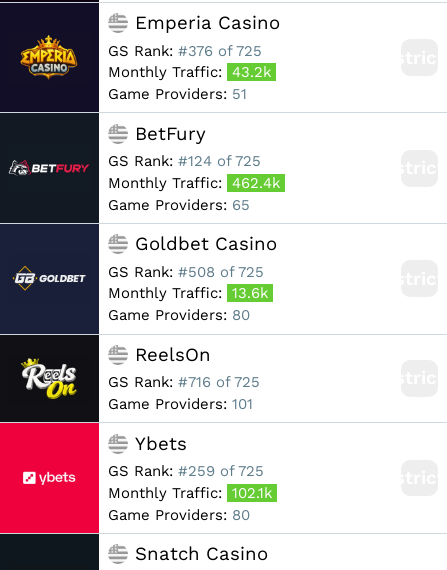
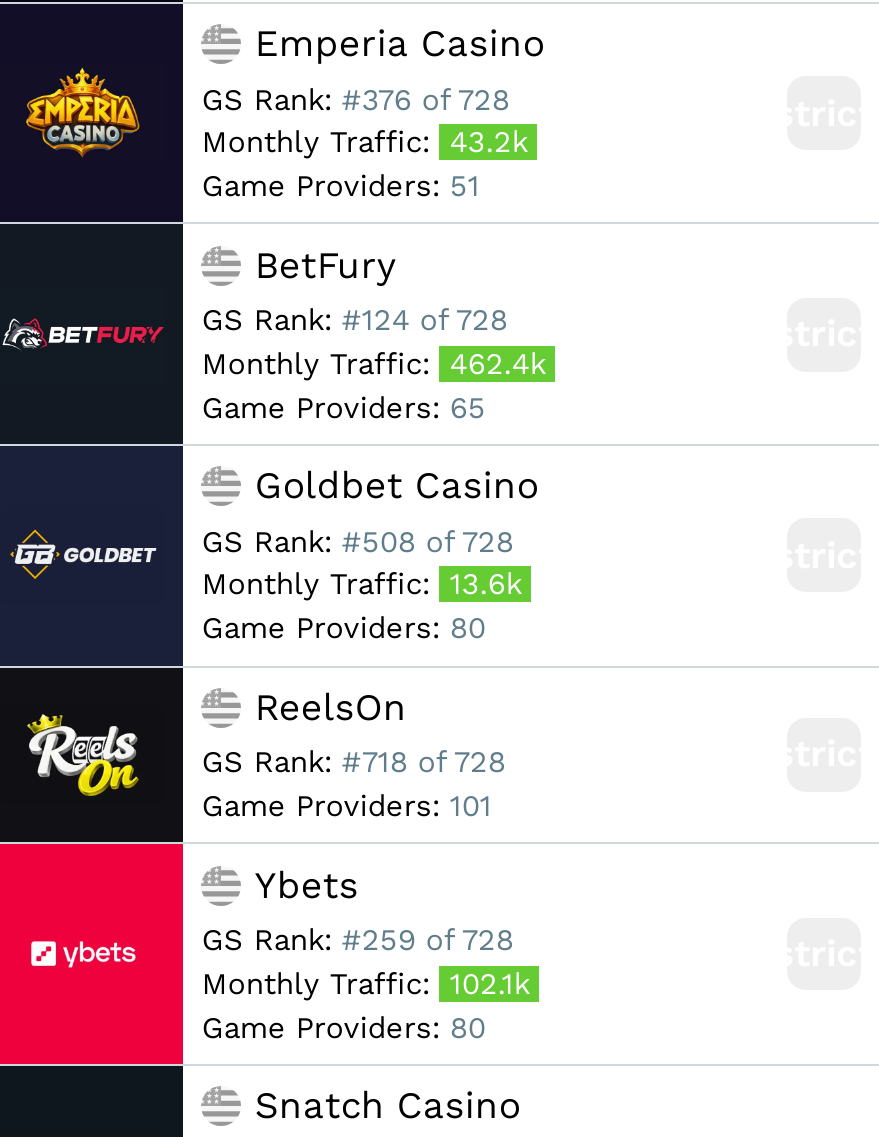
- GS Rank: #376 of 725
+ GS Rank: #376 of 728

- GS Rank: #124 of 725
+ GS Rank: #124 of 728

- GS Rank: #508 of 725
+ GS Rank: #508 of 728

- GS Rank: #716 of 725
+ GS Rank: #718 of 728

- GS Rank: #259 of 725
+ GS Rank: #259 of 728
